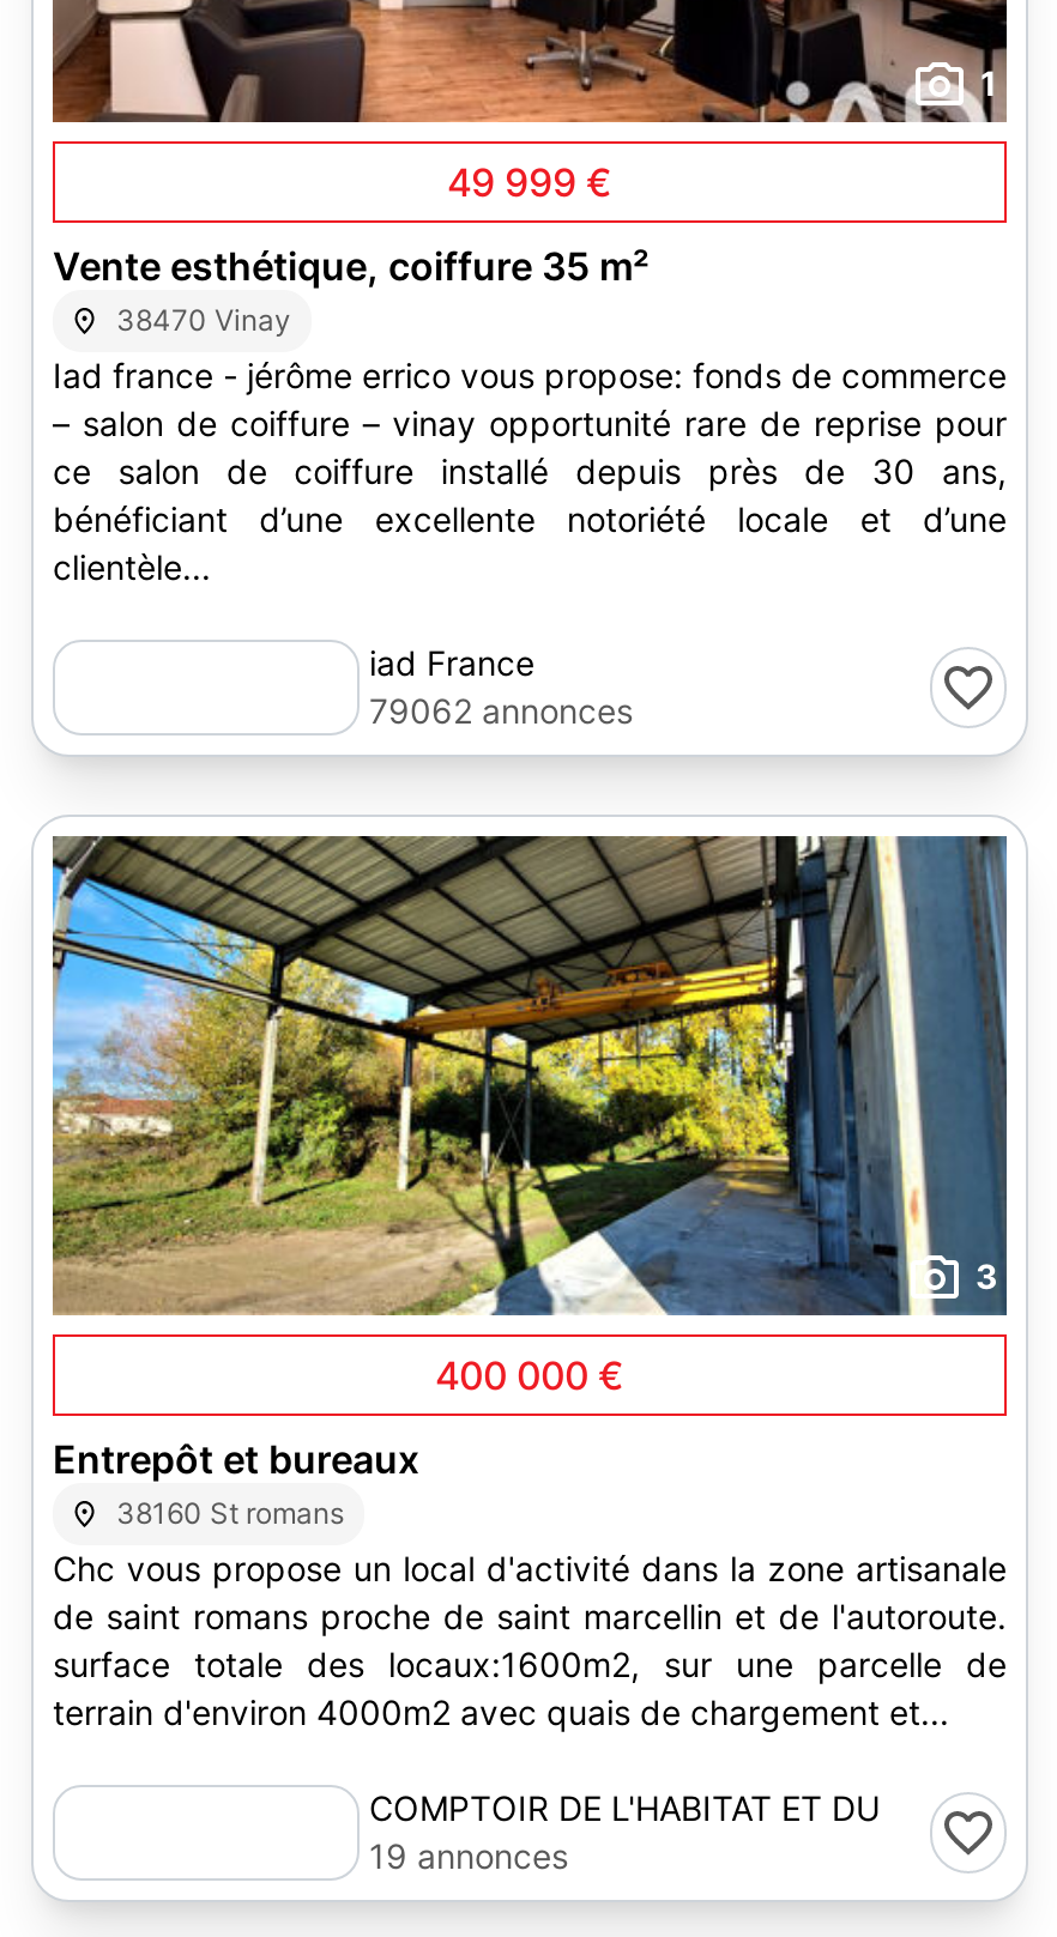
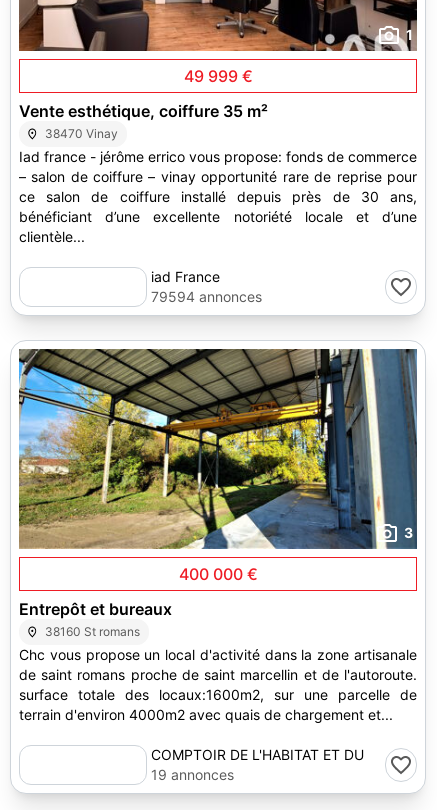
- 79062 annonces
+ 79594 annonces
